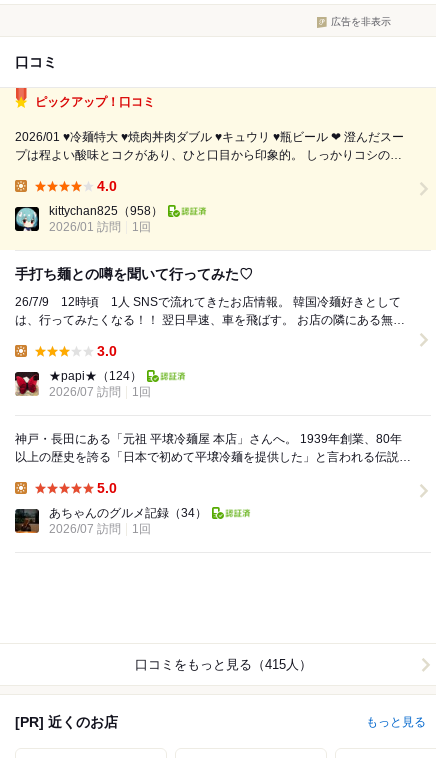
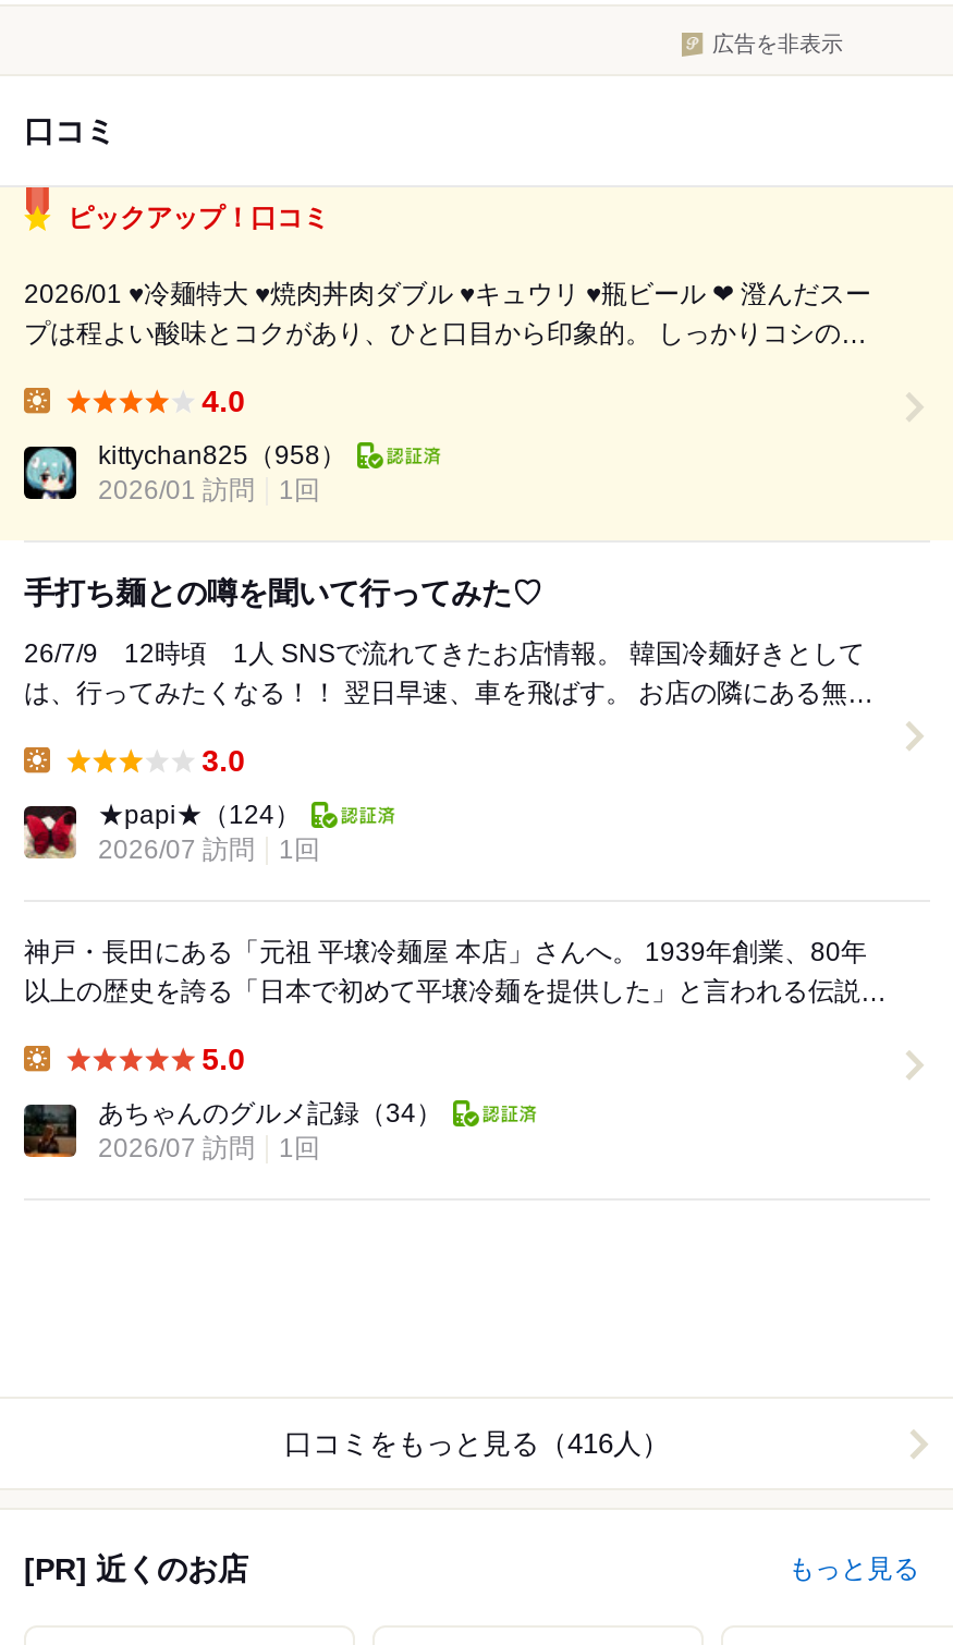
- 口コミをもっと見る（415人）
+ 口コミをもっと見る（416人）
